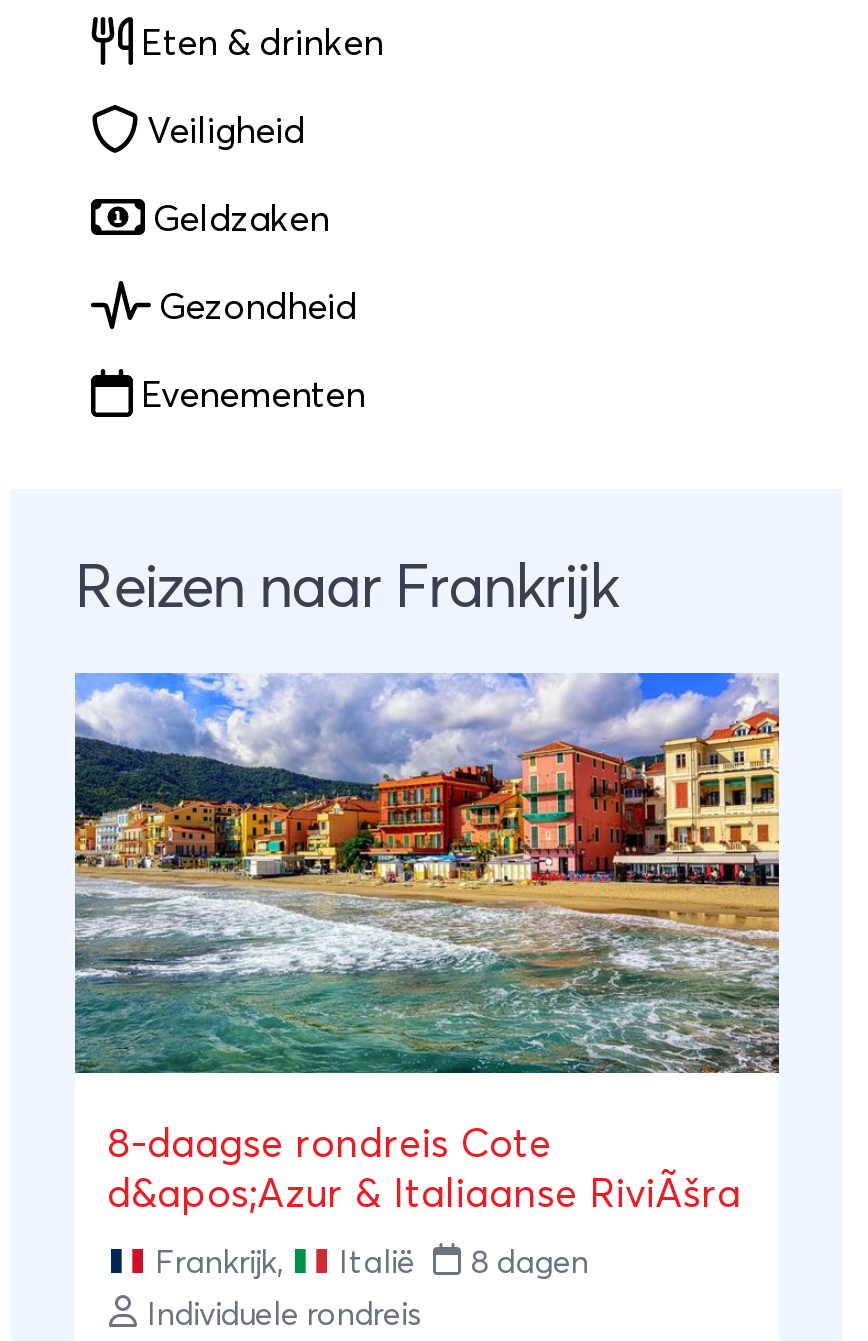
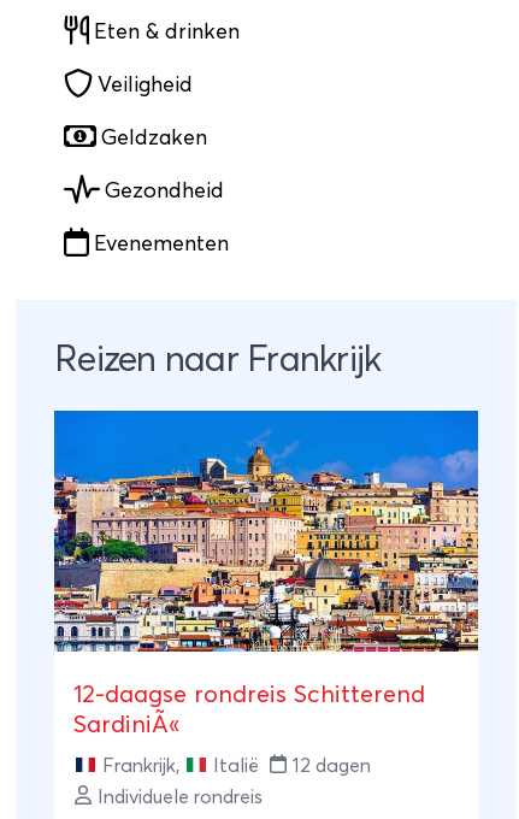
- [image]
- 8-daagse rondreis Cote
- d&apos;Azur & Italiaanse RiviÃšra
+ [image]
+ 12-daagse rondreis Schitterend
+ SardiniÃ«

- Frankrijk, Italië 8 dagen
+ Frankrijk, Italië 12 dagen
